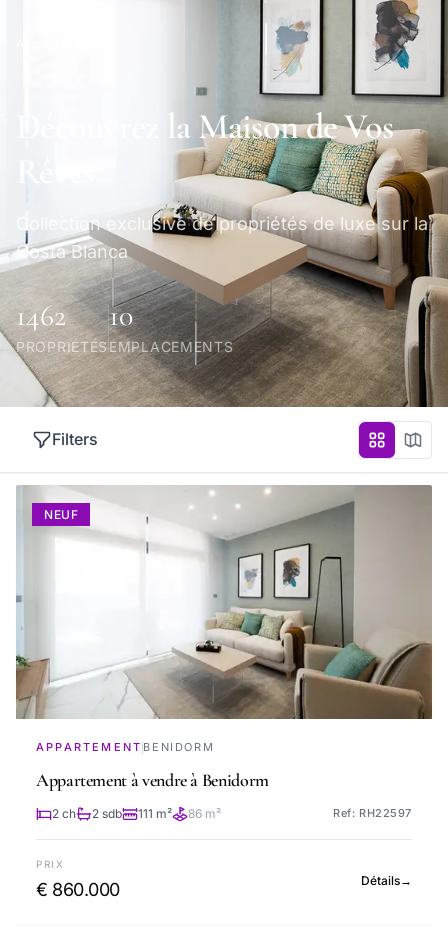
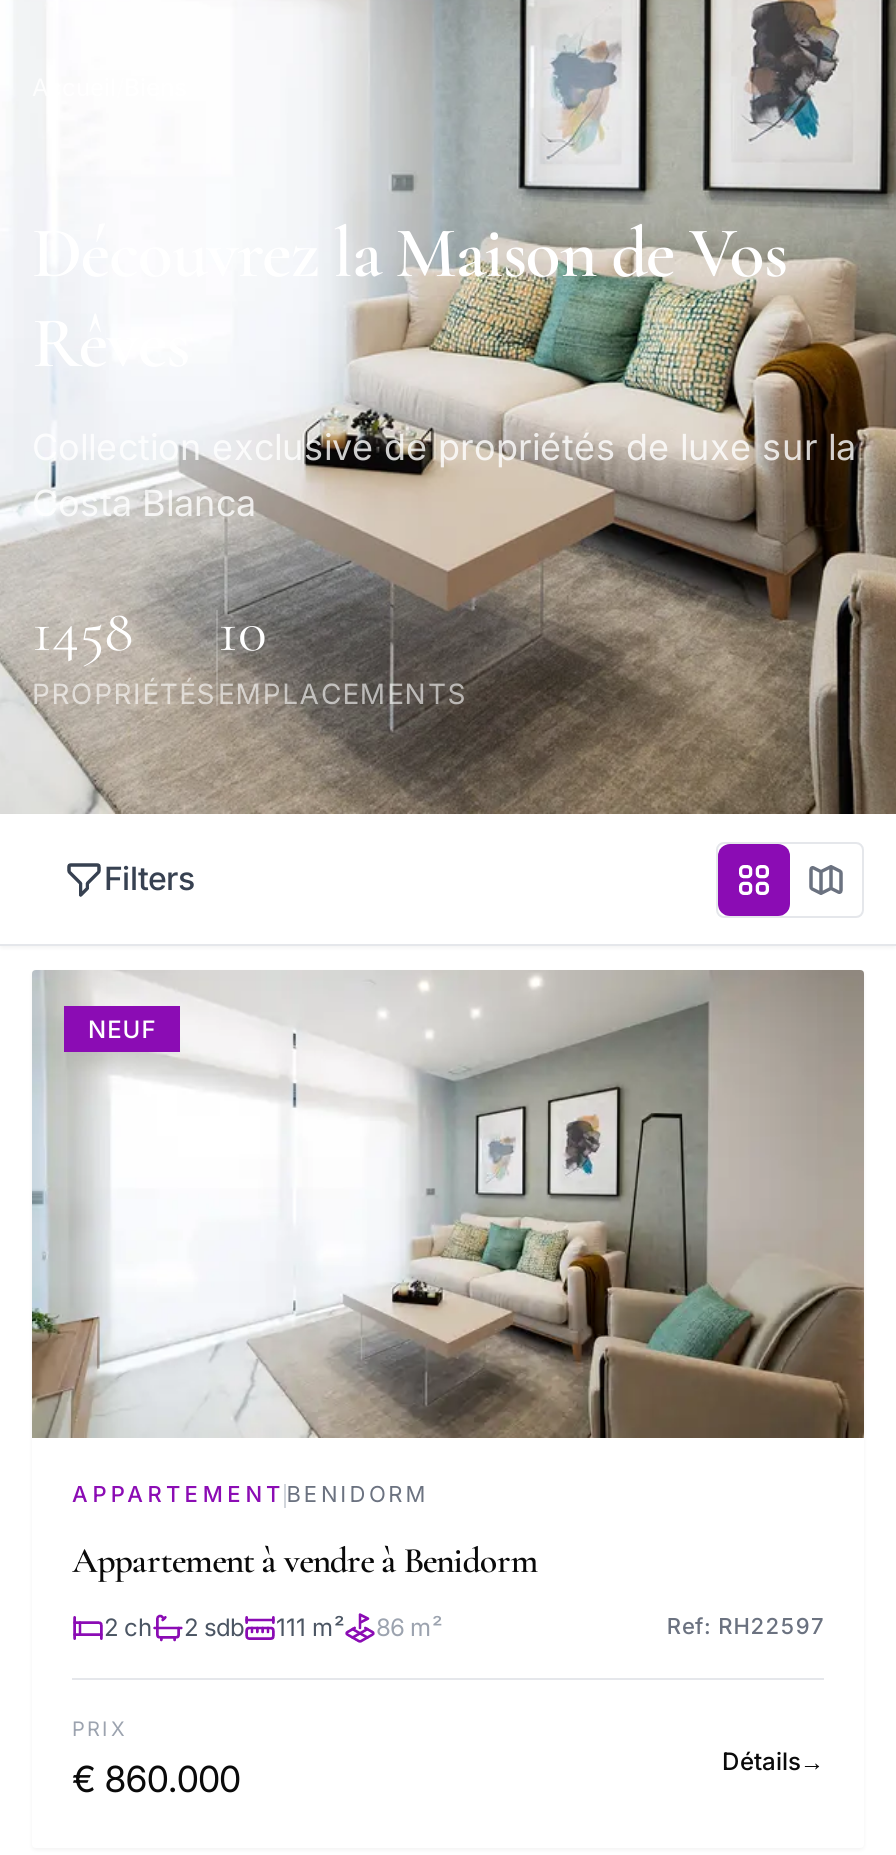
- 1462 10
+ 1458 10
